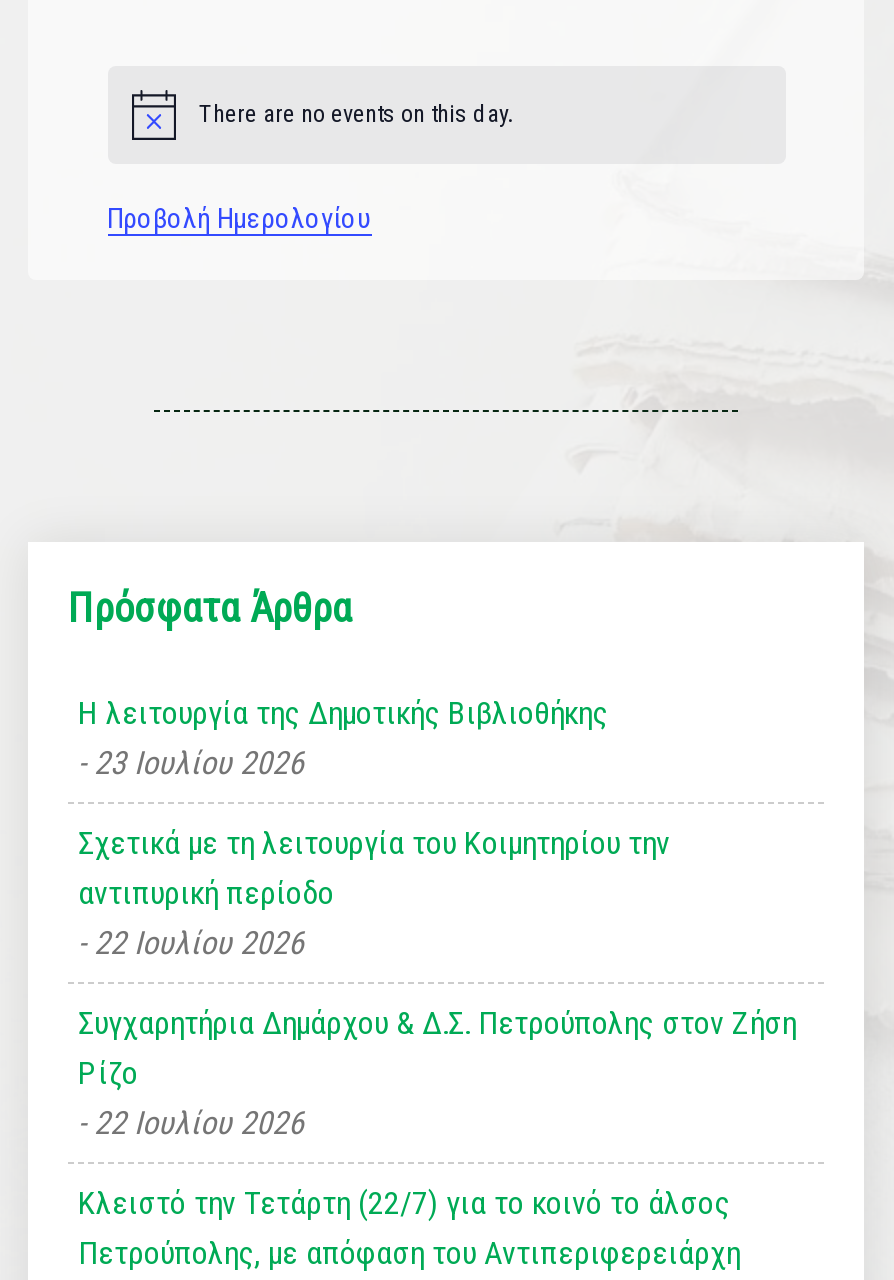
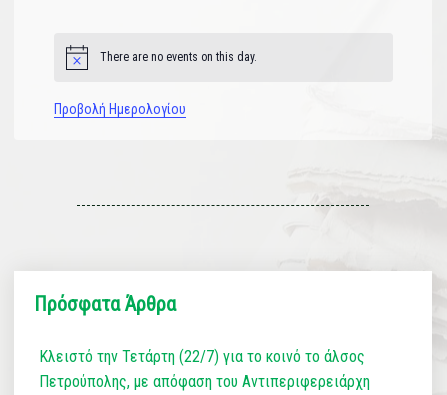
- Η λειτουργία της Δημοτικής Βιβλιοθήκης
- 23 Ιουλίου 2026
- Σχετικά με τη λειτουργία του Κοιμητηρίου την
- αντιπυρική περίοδο
- 22 Ιουλίου 2026
- Συγχαρητήρια Δημάρχου & Δ.Σ. Πετρούπολης στον Ζήση
- Ρίζο
- 22 Ιουλίου 2026
